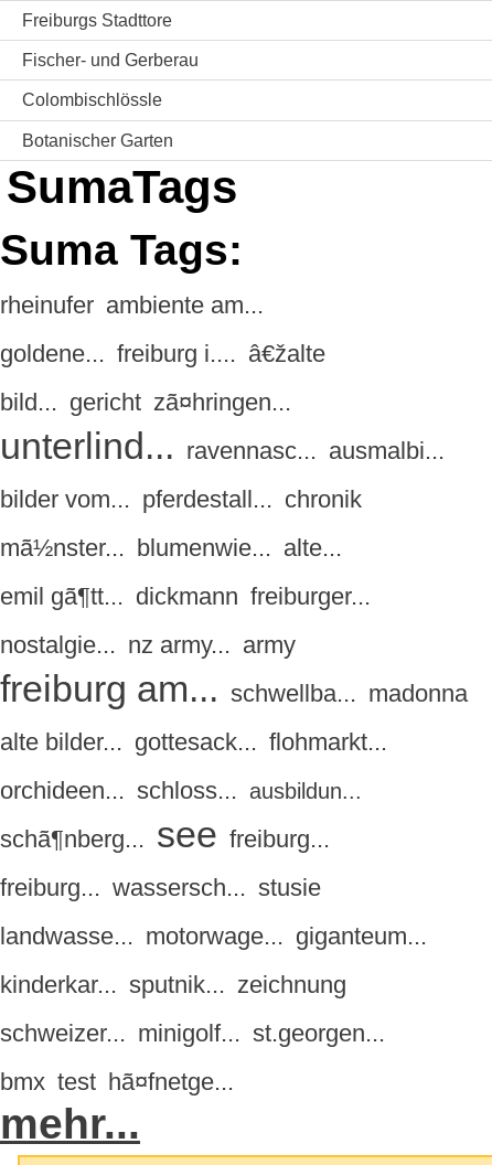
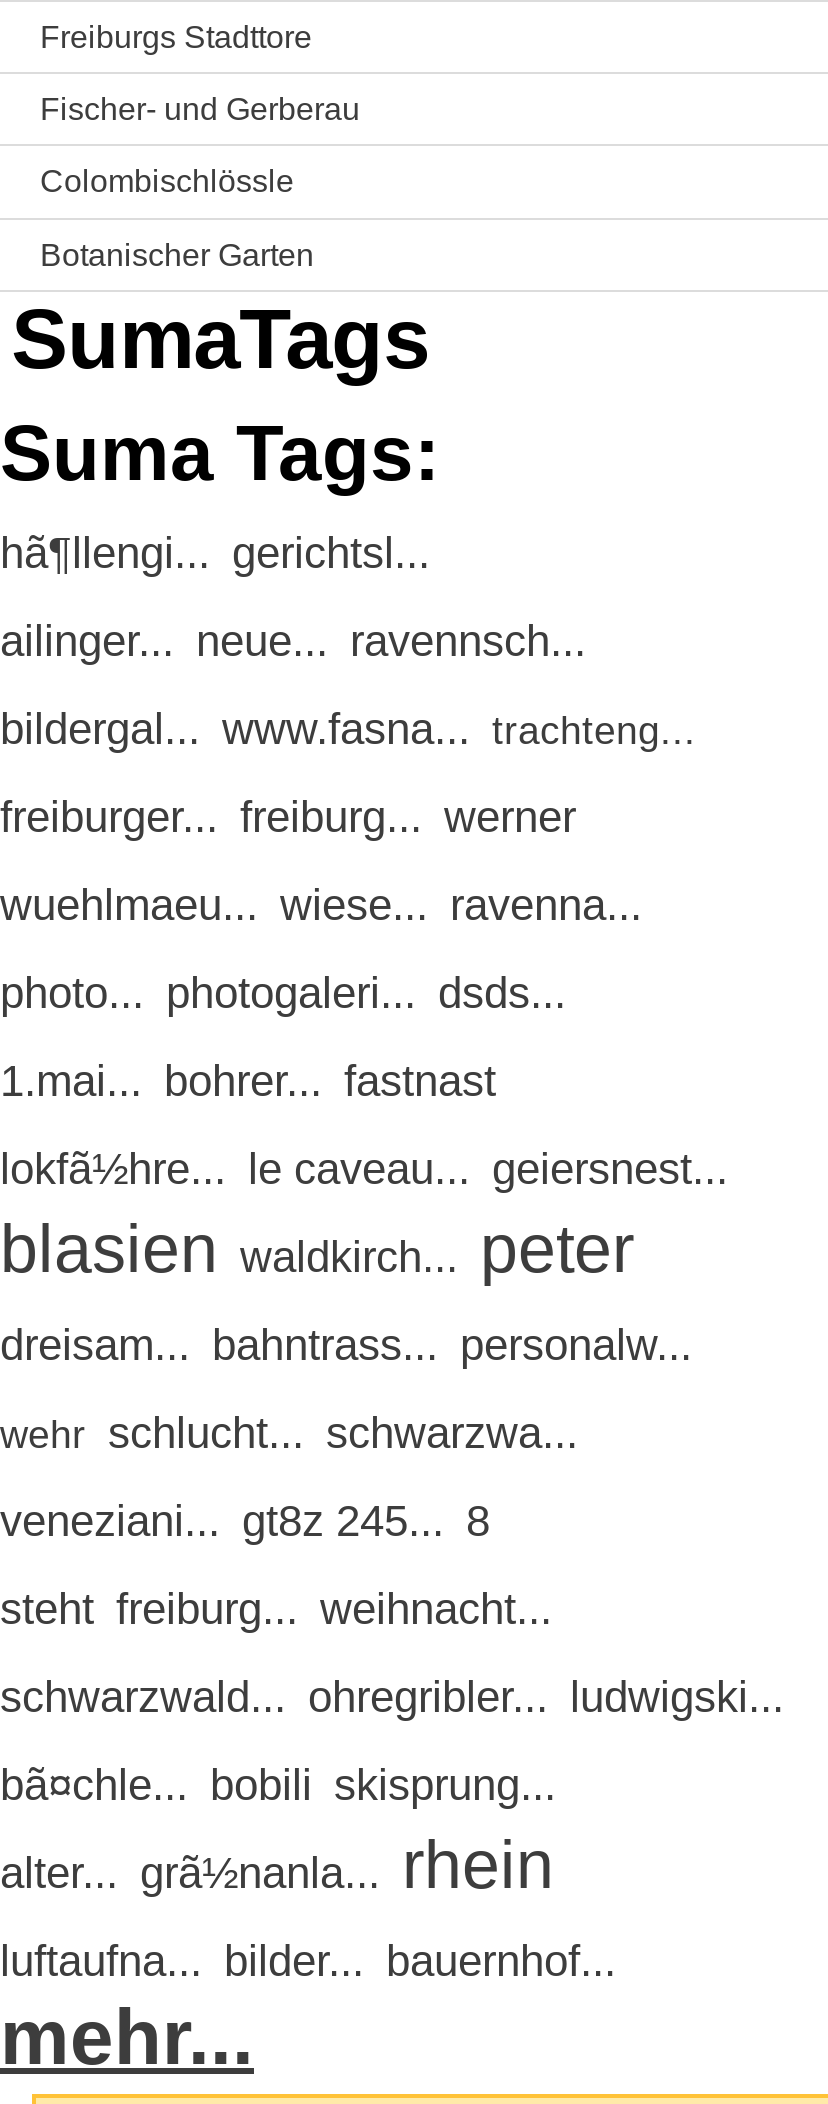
- rheinufer ambiente am...
- goldene... freiburg i.... â€žalte
- bild... gericht zã¤hringen...
- unterlind... ravennasc... ausmalbi...
- bilder vom... pferdestall... chronik
- mã½nster... blumenwie... alte...
- emil gã¶tt... dickmann freiburger...
- nostalgie... nz army... army
- freiburg am... schwellba... madonna
- alte bilder... gottesack... flohmarkt...
- orchideen... schloss... ausbildun...
- schã¶nberg... see freiburg...
- freiburg... wassersch... stusie
- landwasse... motorwage... giganteum...
- kinderkar... sputnik... zeichnung
- schweizer... minigolf... st.georgen...
- bmx test hã¤fnetge...
+ hã¶llengi... gerichtsl...
+ ailinger... neue... ravennsch...
+ bildergal... www.fasna... trachteng...
+ freiburger... freiburg... werner
+ wuehlmaeu... wiese... ravenna...
+ photo... photogaleri... dsds...
+ 1.mai... bohrer... fastnast
+ lokfã½hre... le caveau... geiersnest...
+ blasien waldkirch... peter
+ dreisam... bahntrass... personalw...
+ wehr schlucht... schwarzwa...
+ veneziani... gt8z 245... 8
+ steht freiburg... weihnacht...
+ schwarzwald... ohregribler... ludwigski...
+ bã¤chle... bobili skisprung...
+ alter... grã½nanla... rhein
+ luftaufna... bilder... bauernhof...
